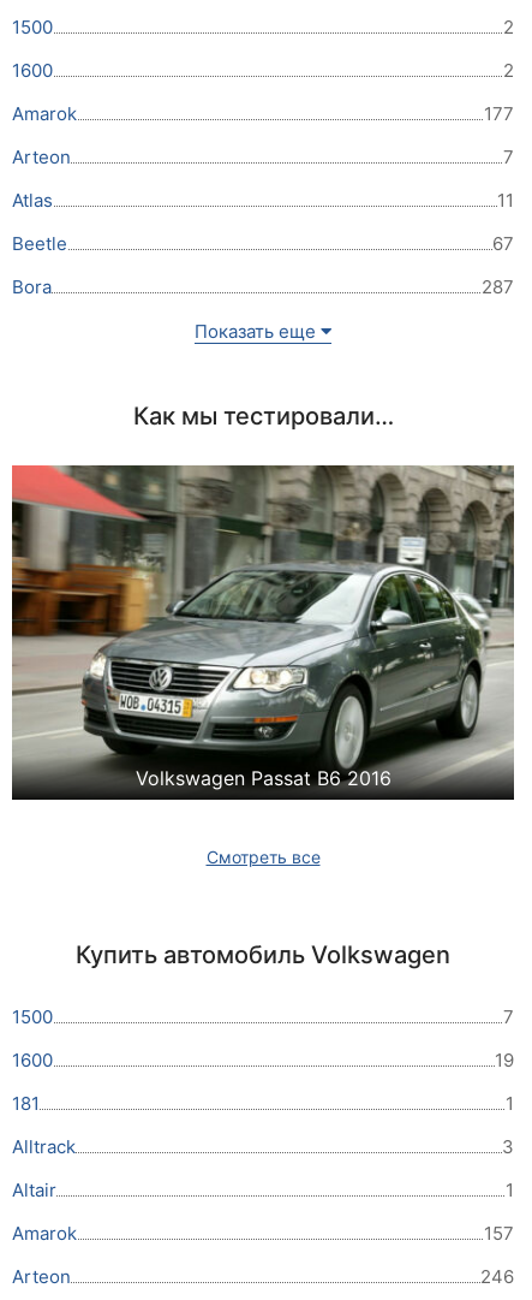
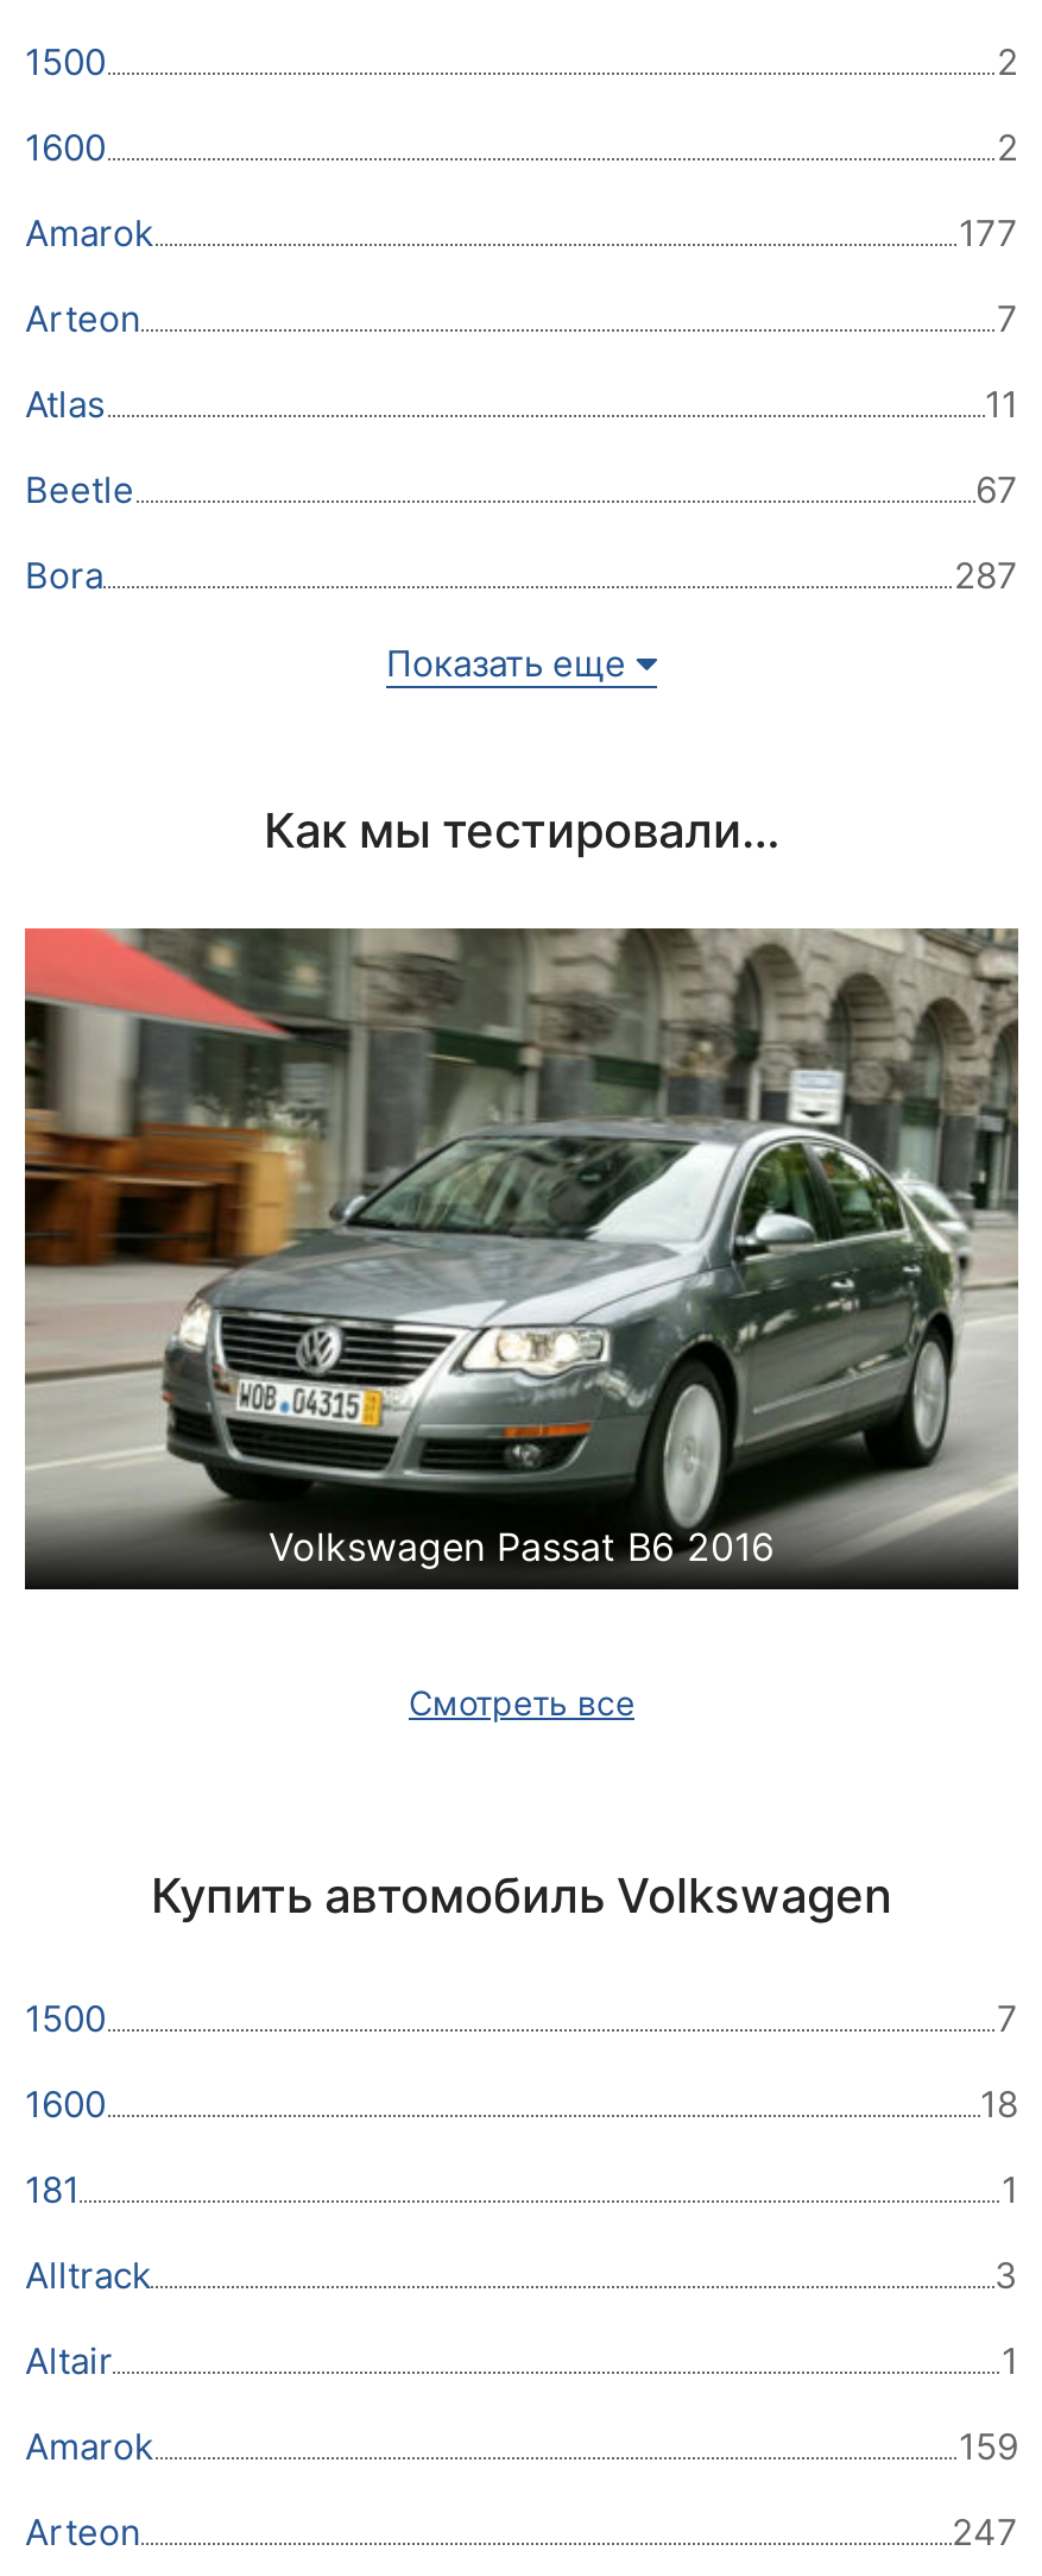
- 19
+ 18

- 157
+ 159

- 246
+ 247
